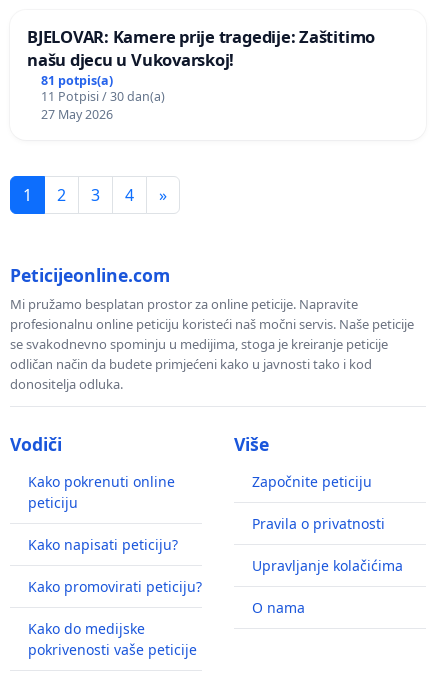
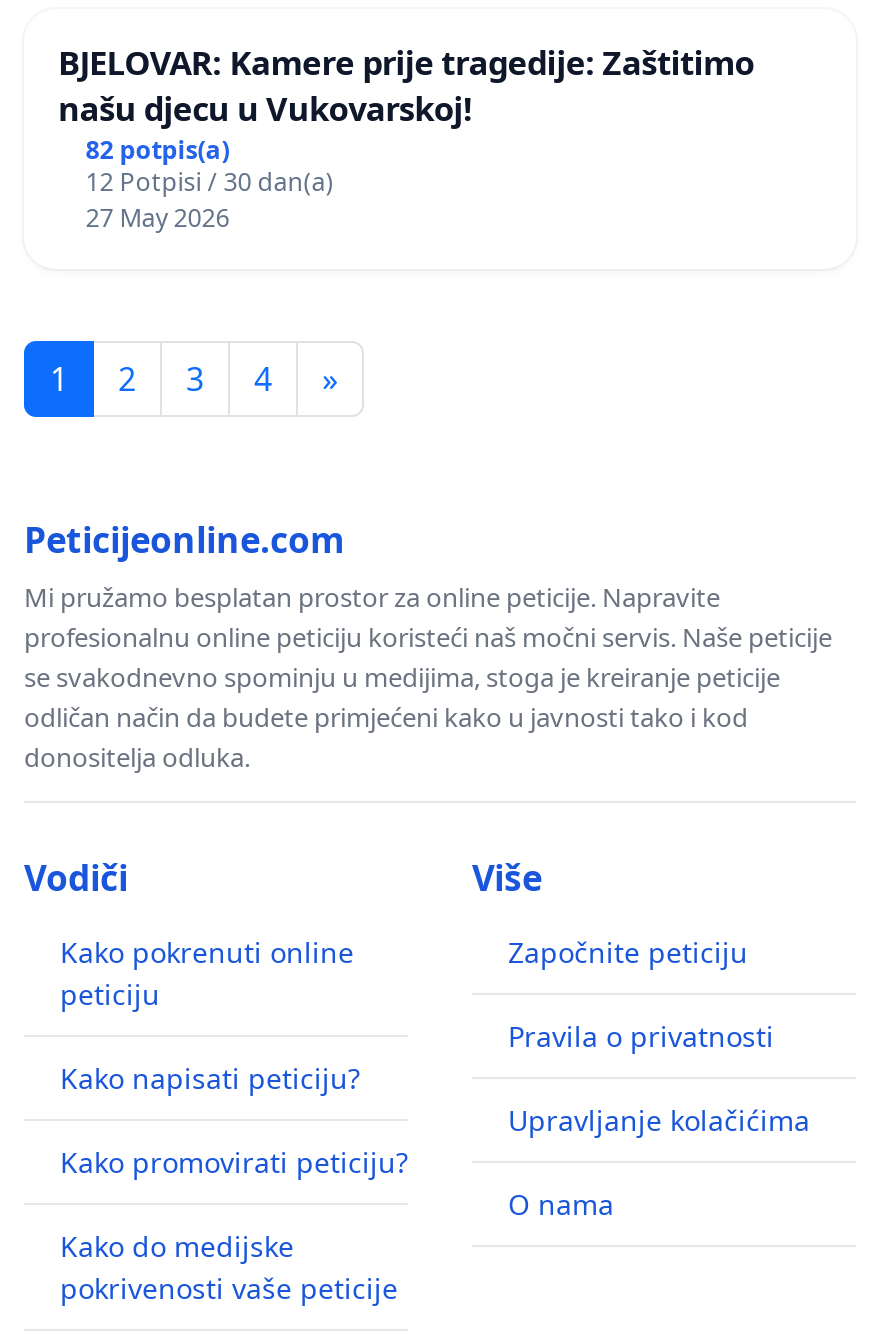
- 81 potpis(a)
+ 82 potpis(a)

- 11 Potpisi / 30 dan(a)
+ 12 Potpisi / 30 dan(a)
